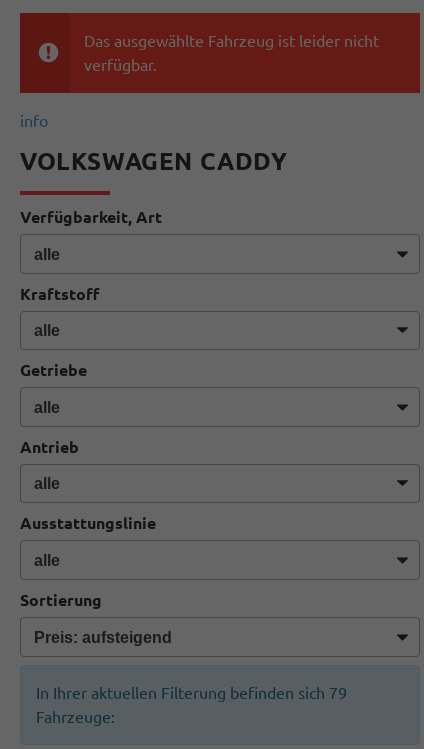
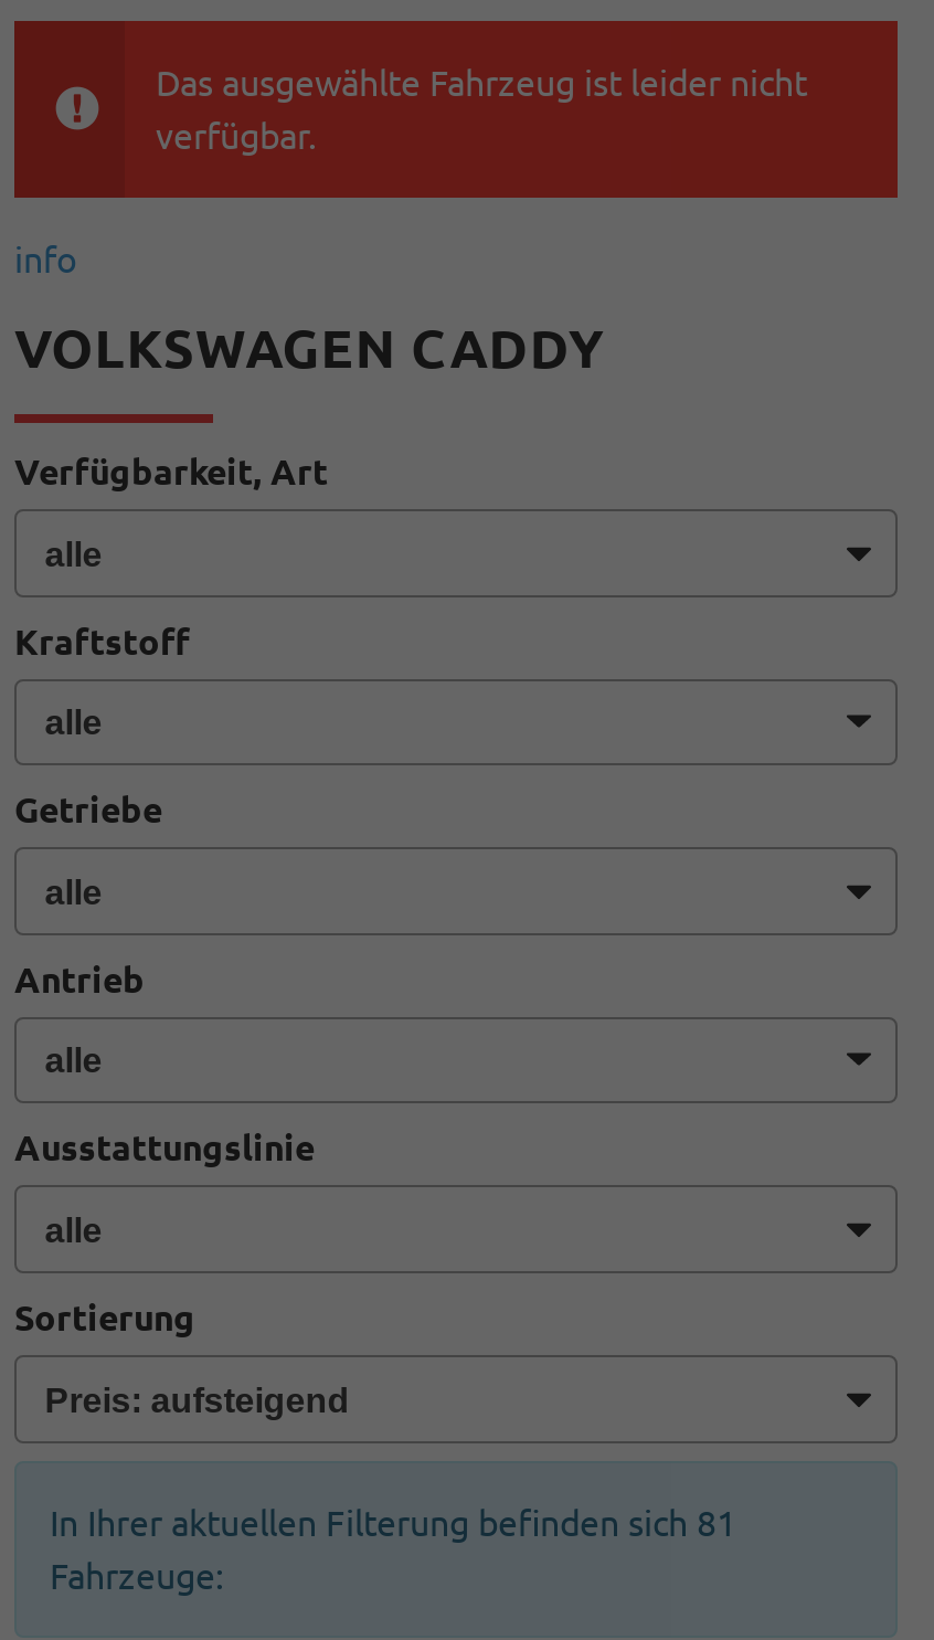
- In Ihrer aktuellen Filterung befinden sich 79
+ In Ihrer aktuellen Filterung befinden sich 81
